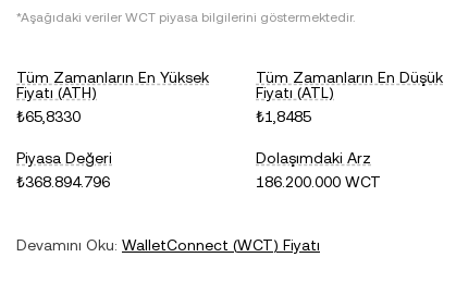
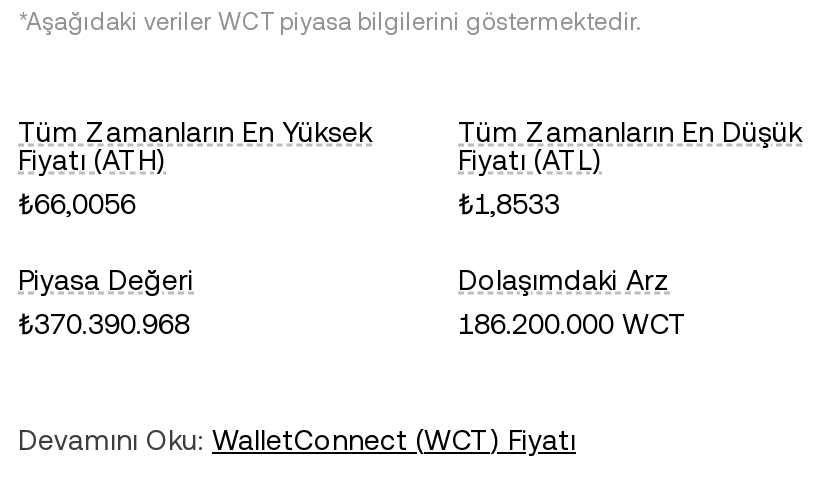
- ₺65,8330
+ ₺66,0056

- ₺1,8485
+ ₺1,8533

- ₺368.894.796
+ ₺370.390.968
